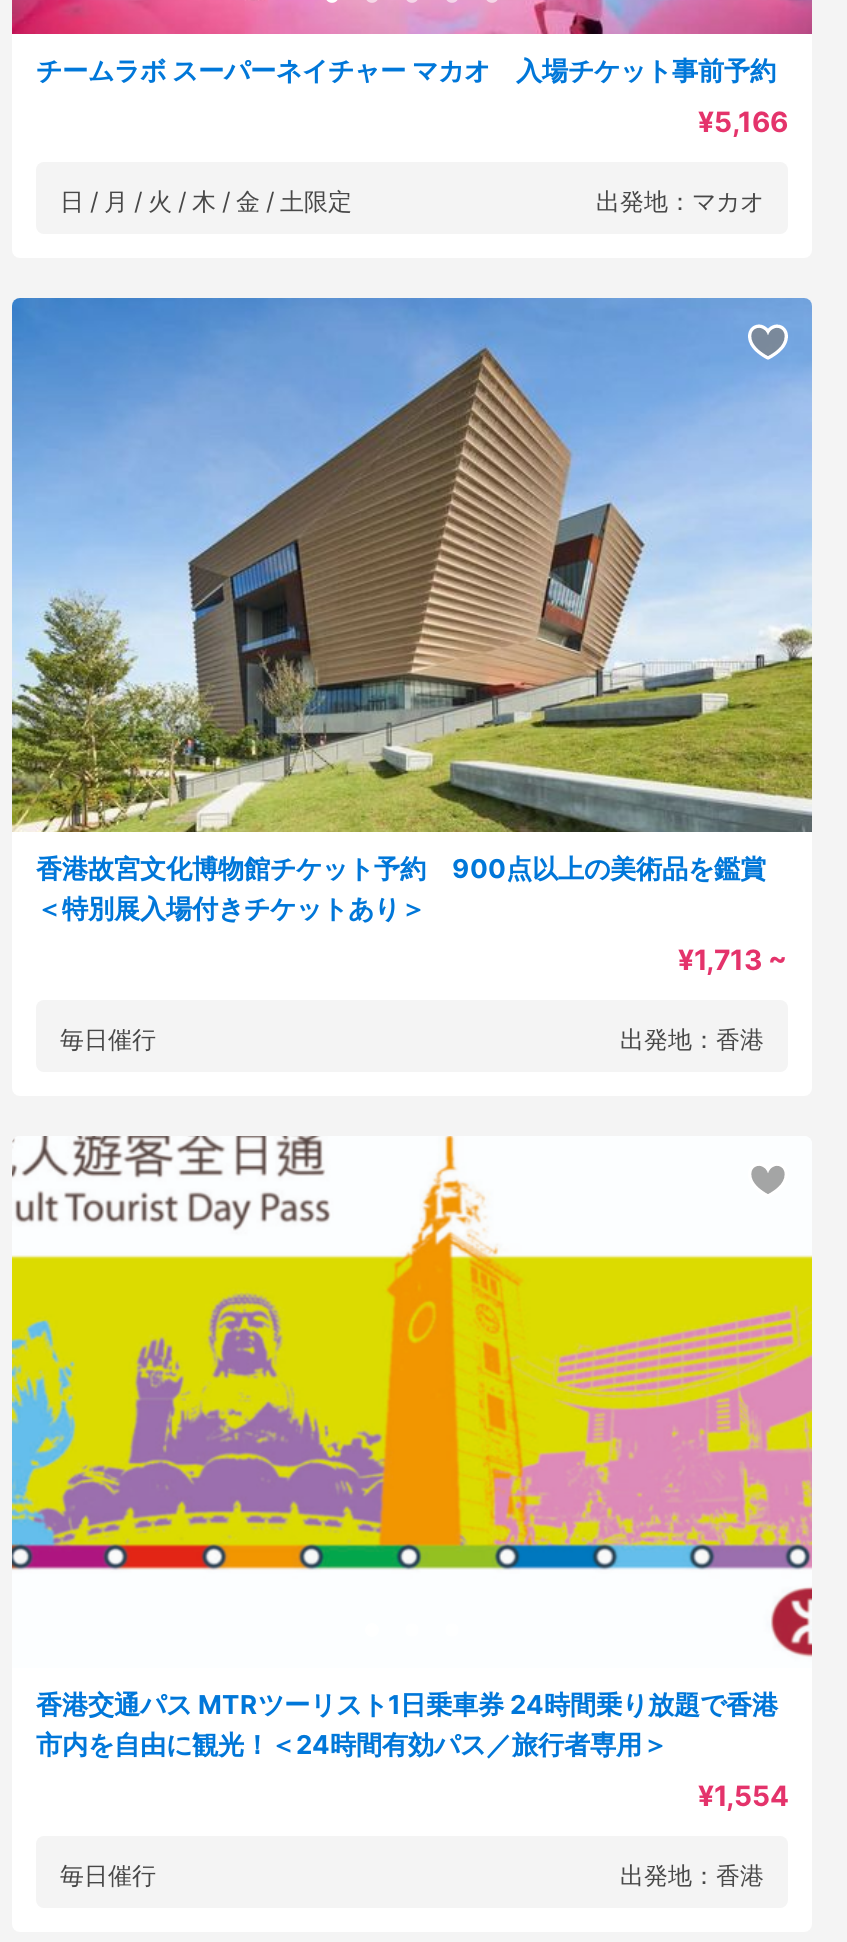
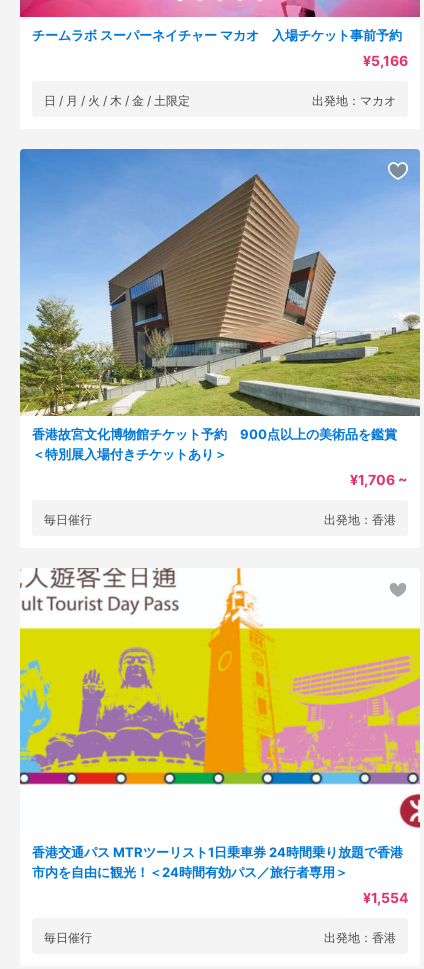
- ¥1,713 ~
+ ¥1,706 ~
